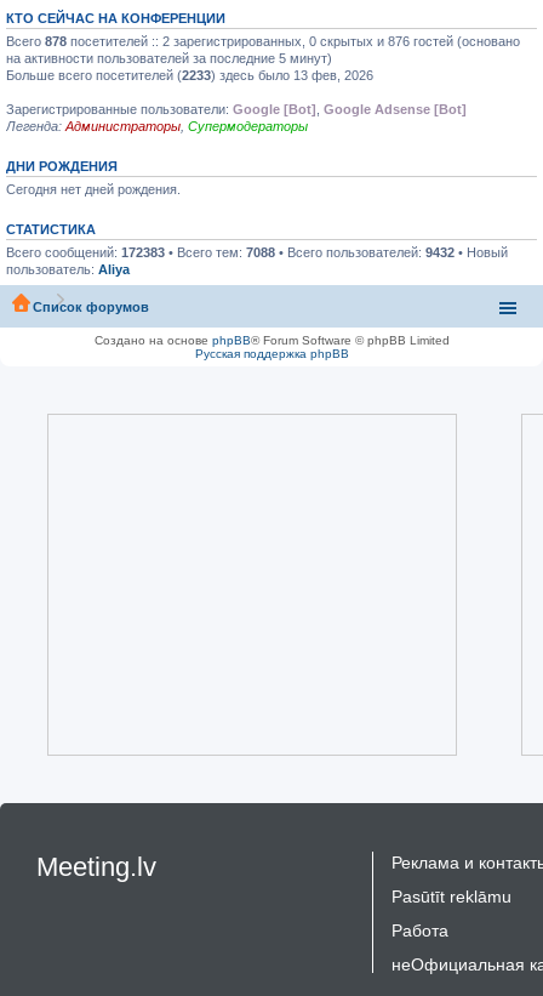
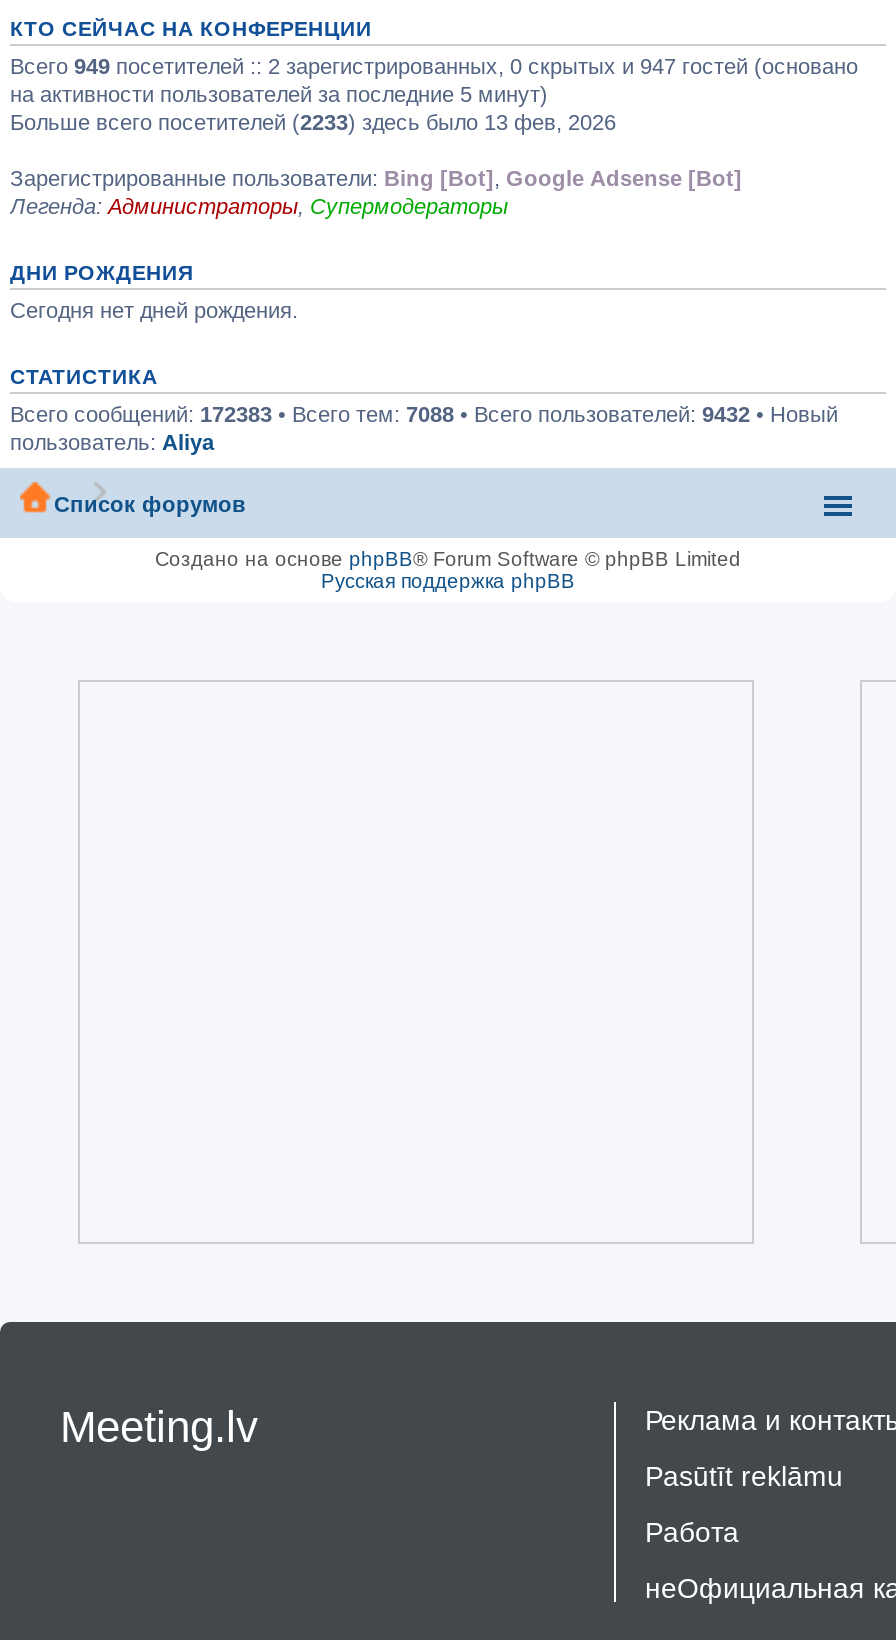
- Всего 878 посетителей :: 2 зарегистрированных, 0 скрытых и 876 гостей (основано
+ Всего 949 посетителей :: 2 зарегистрированных, 0 скрытых и 947 гостей (основано

- Зарегистрированные пользователи: Google [Bot], Google Adsense [Bot]
+ Зарегистрированные пользователи: Bing [Bot], Google Adsense [Bot]
